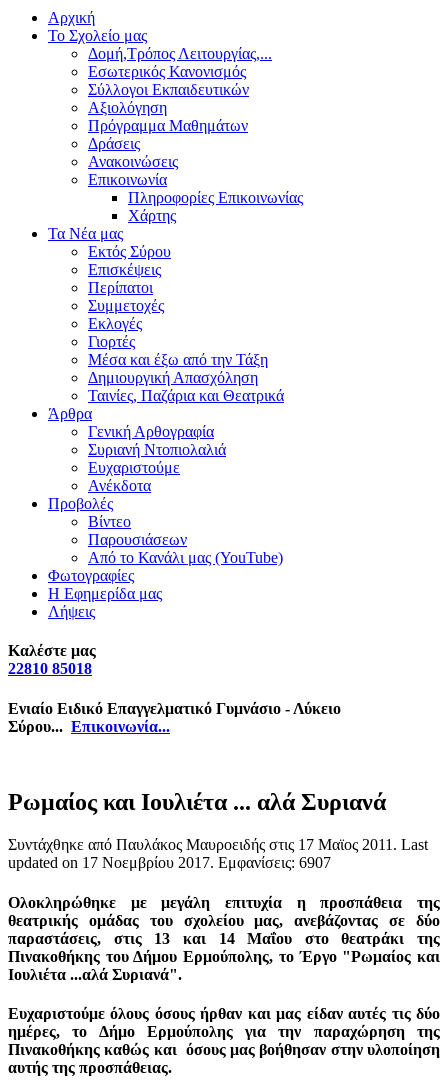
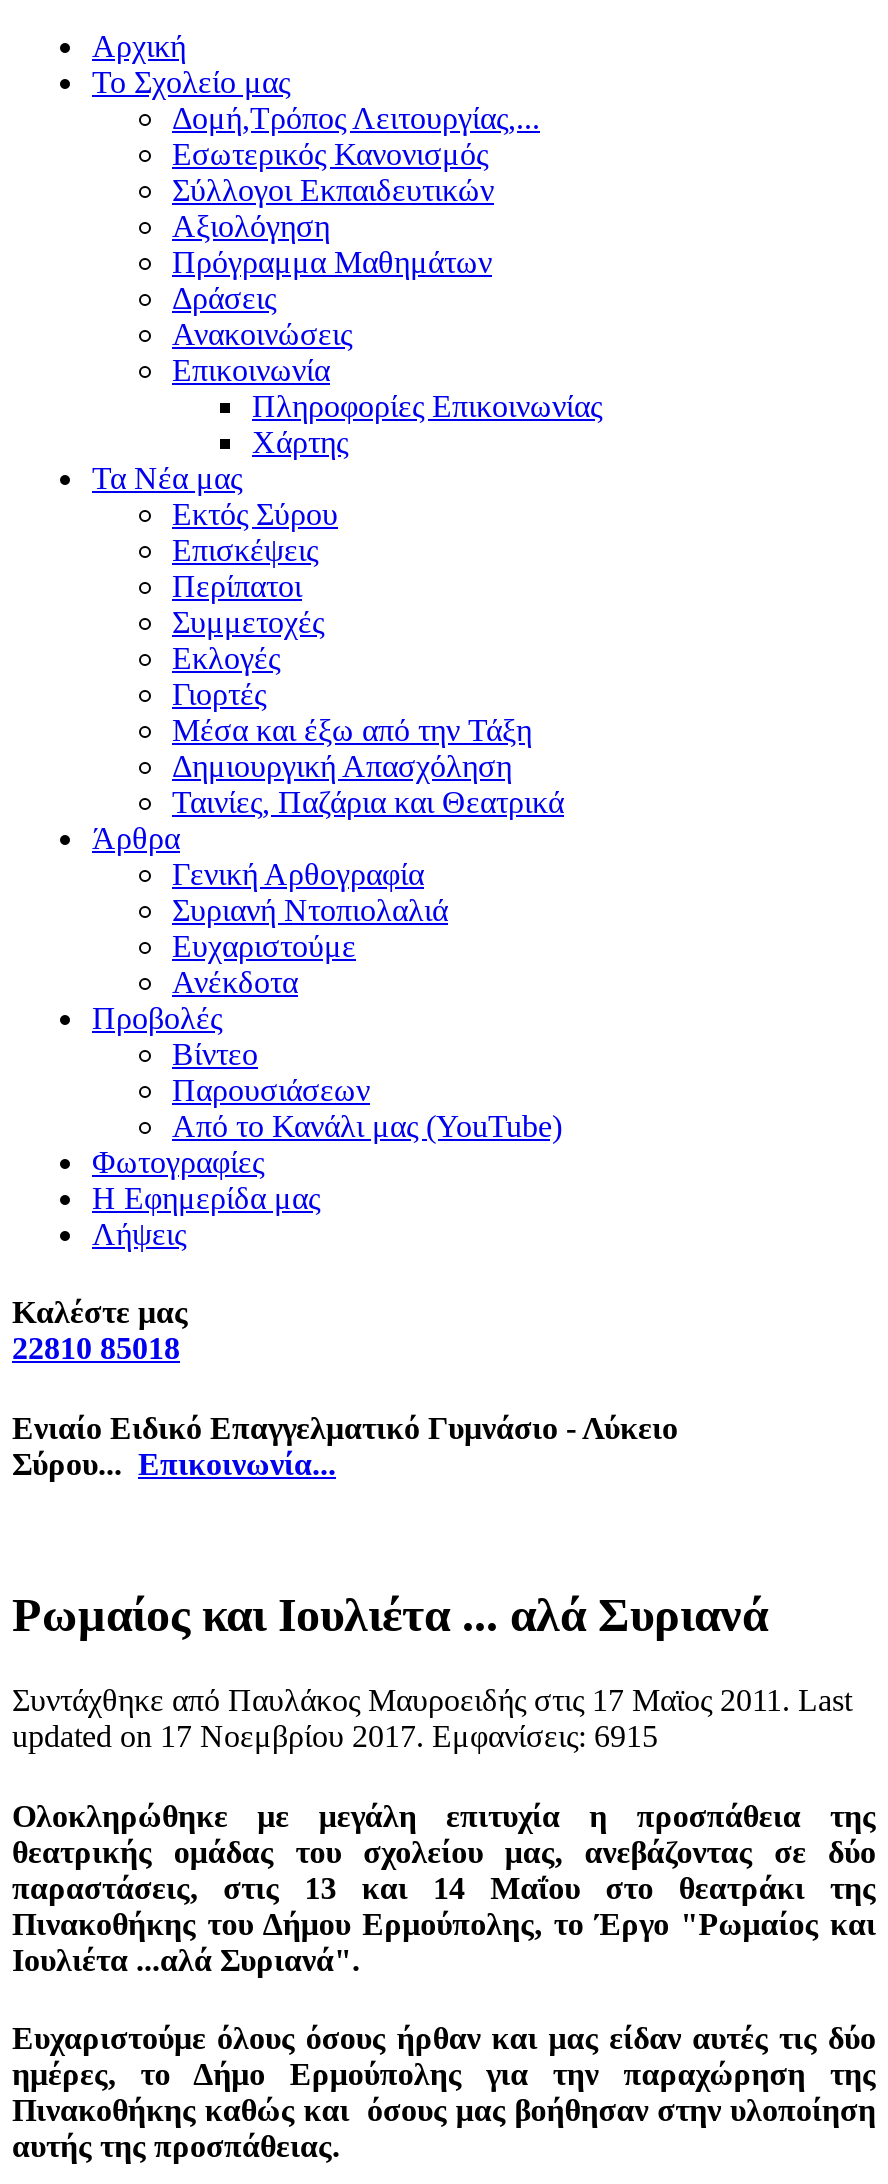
- updated on 17 Νοεμβρίου 2017. Εμφανίσεις: 6907
+ updated on 17 Νοεμβρίου 2017. Εμφανίσεις: 6915
